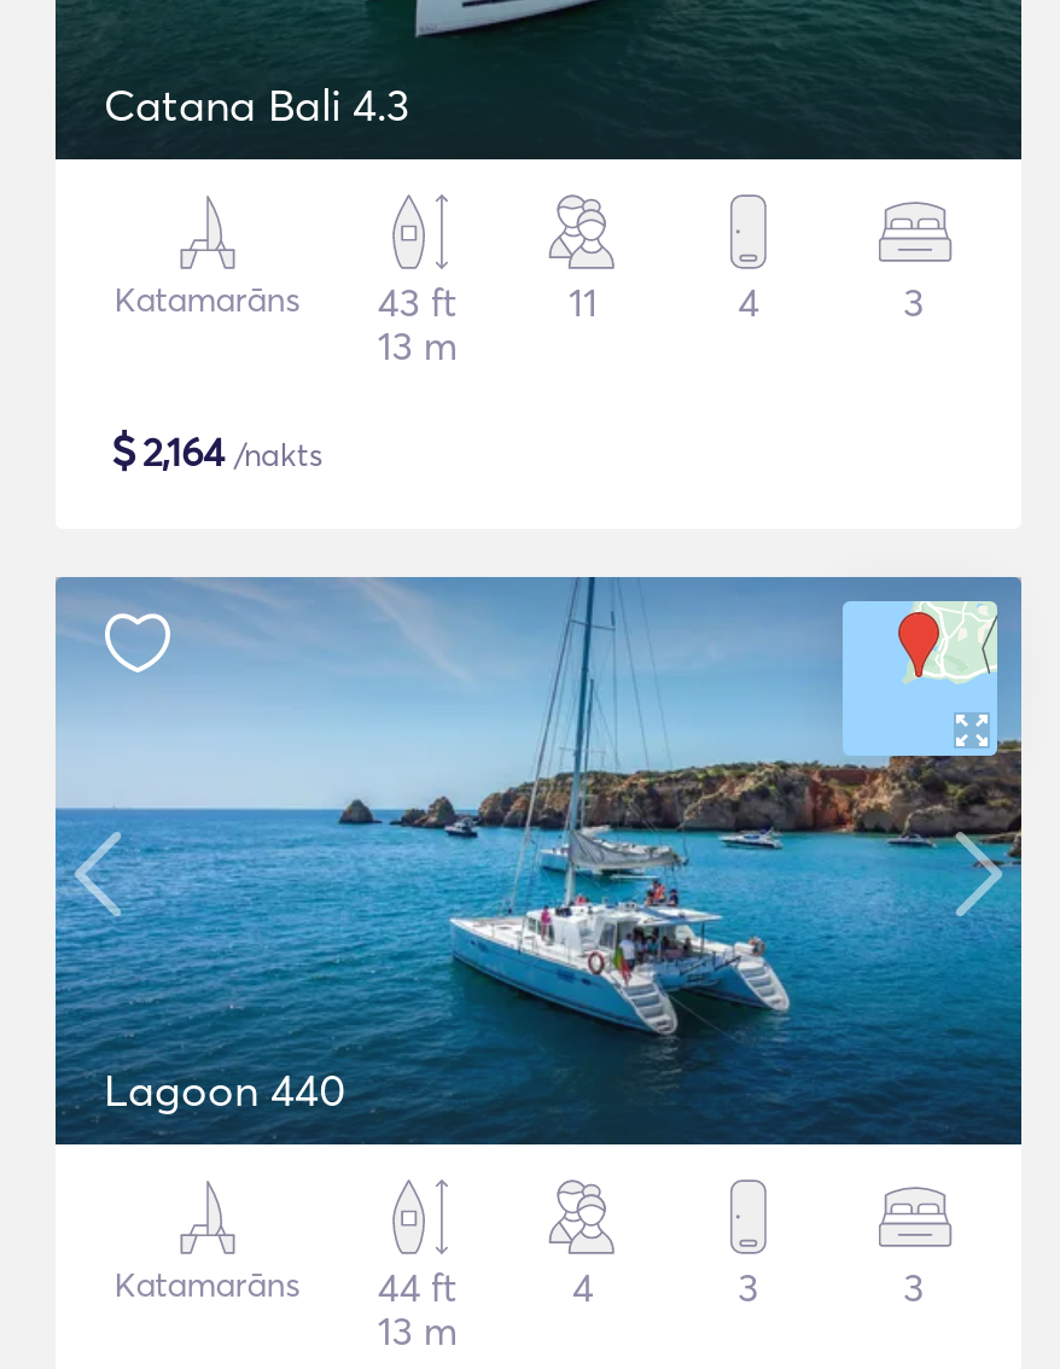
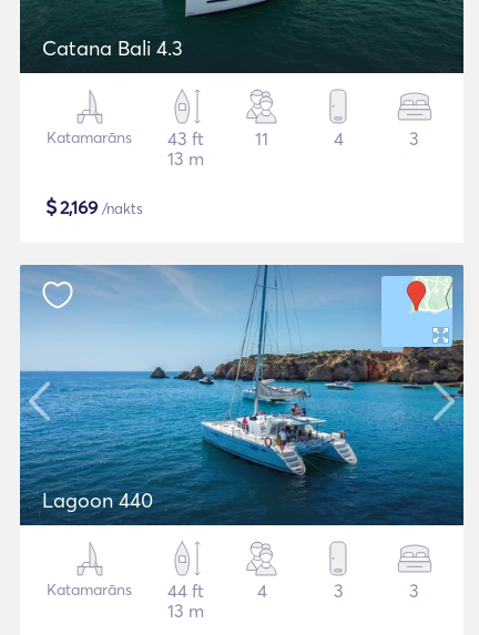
- $2,164 /nakts
+ $2,169 /nakts
